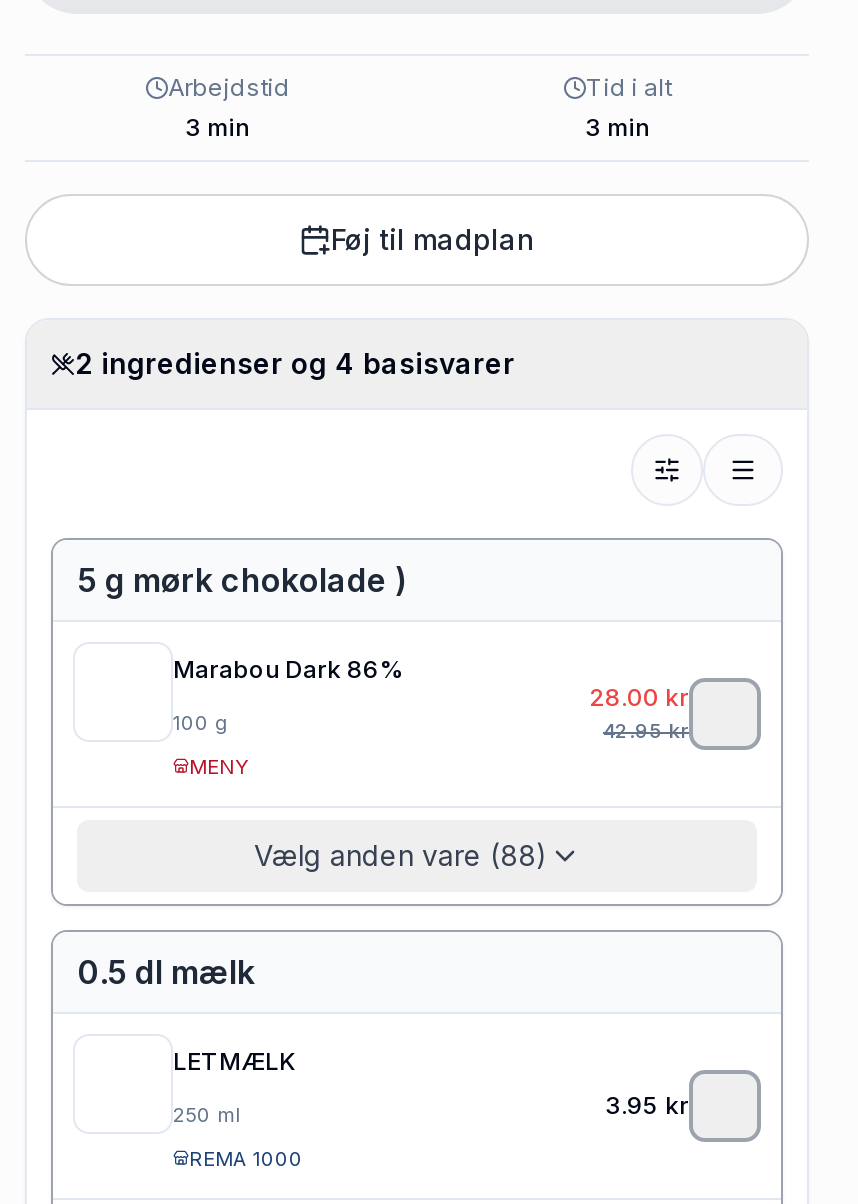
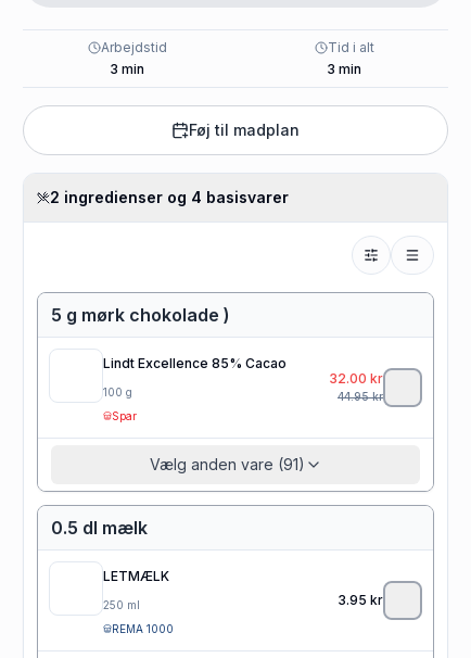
- Marabou Dark 86%
+ Lindt Excellence 85% Cacao

- 28.00 kr
- 42.95kr
+ 32.00 kr
+ 44.95kr

- MENY
+ Spar

- Vælg anden vare (88)
+ Vælg anden vare (91)
